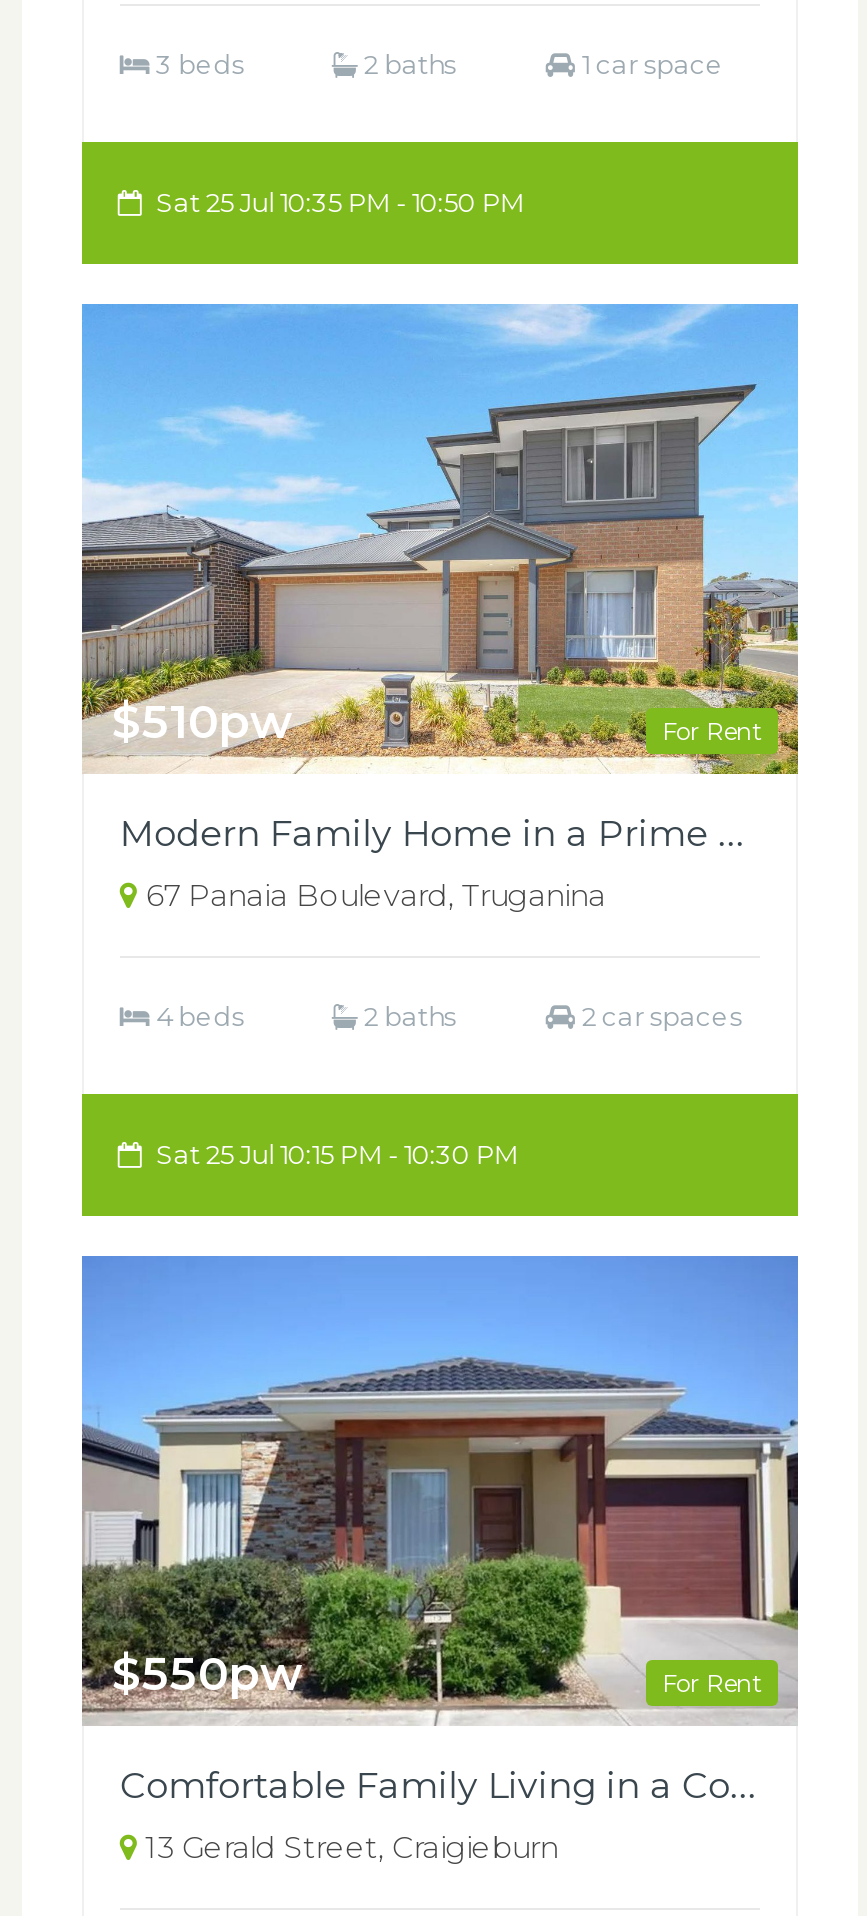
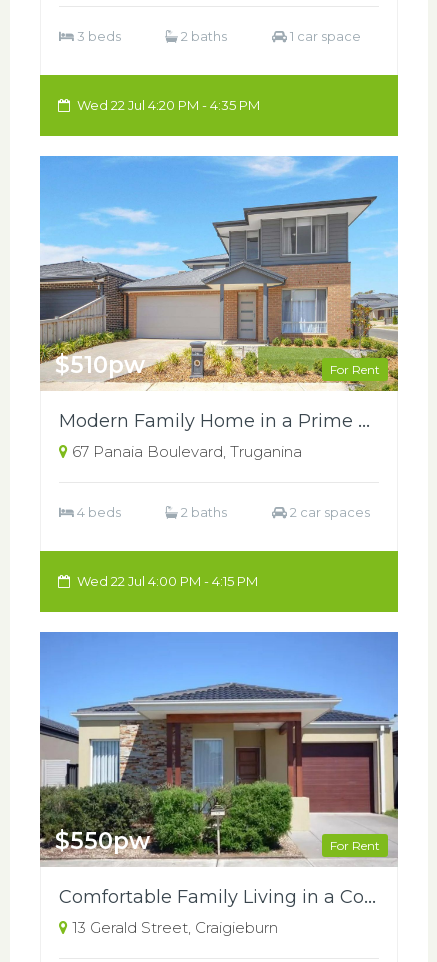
- Sat 25 Jul 10:35 PM - 10:50 PM
+ Wed 22 Jul 4:20 PM - 4:35 PM

- Sat 25 Jul 10:15 PM - 10:30 PM
+ Wed 22 Jul 4:00 PM - 4:15 PM
